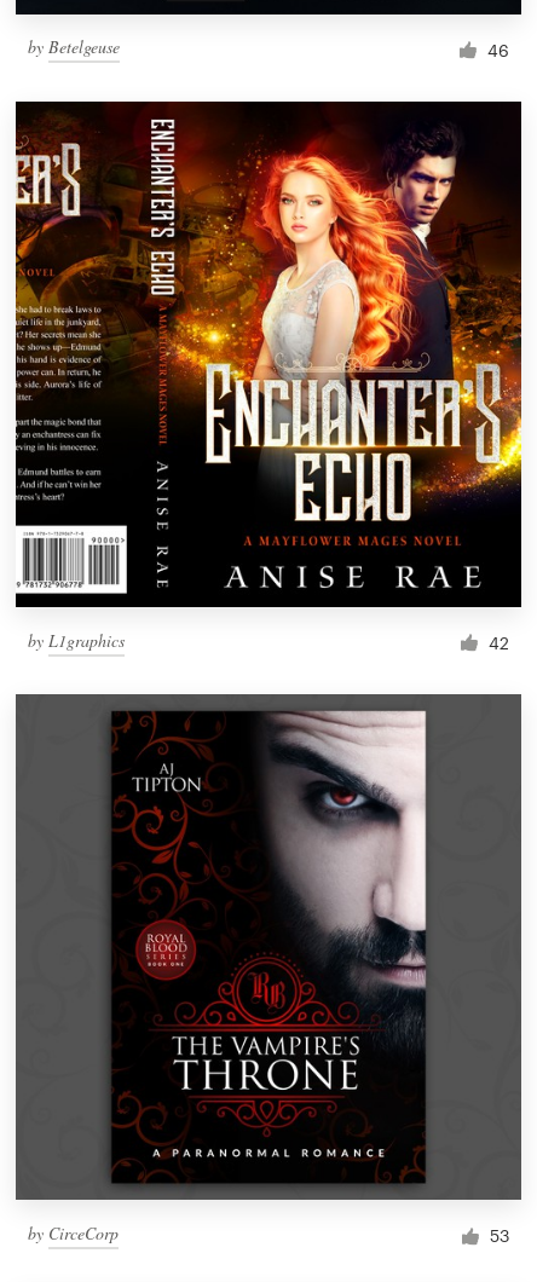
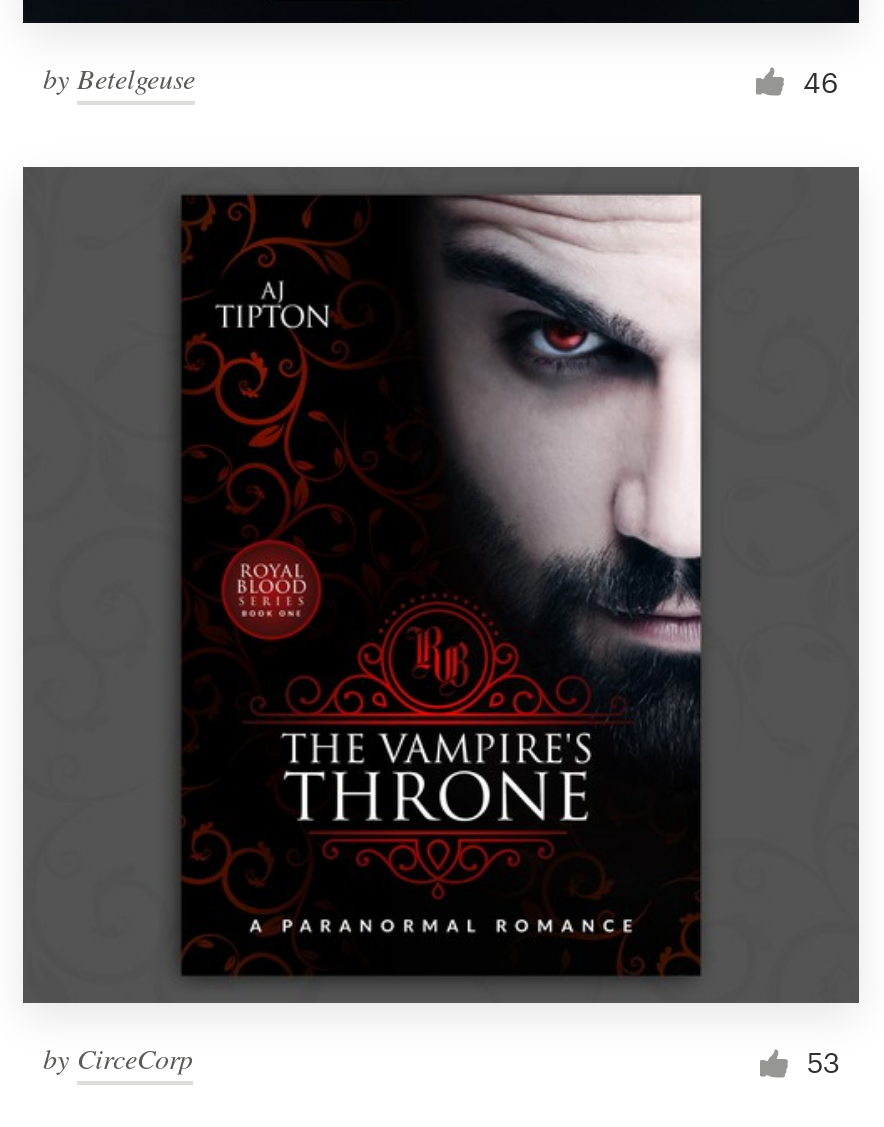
- [image]
- by L1graphics
- 42
